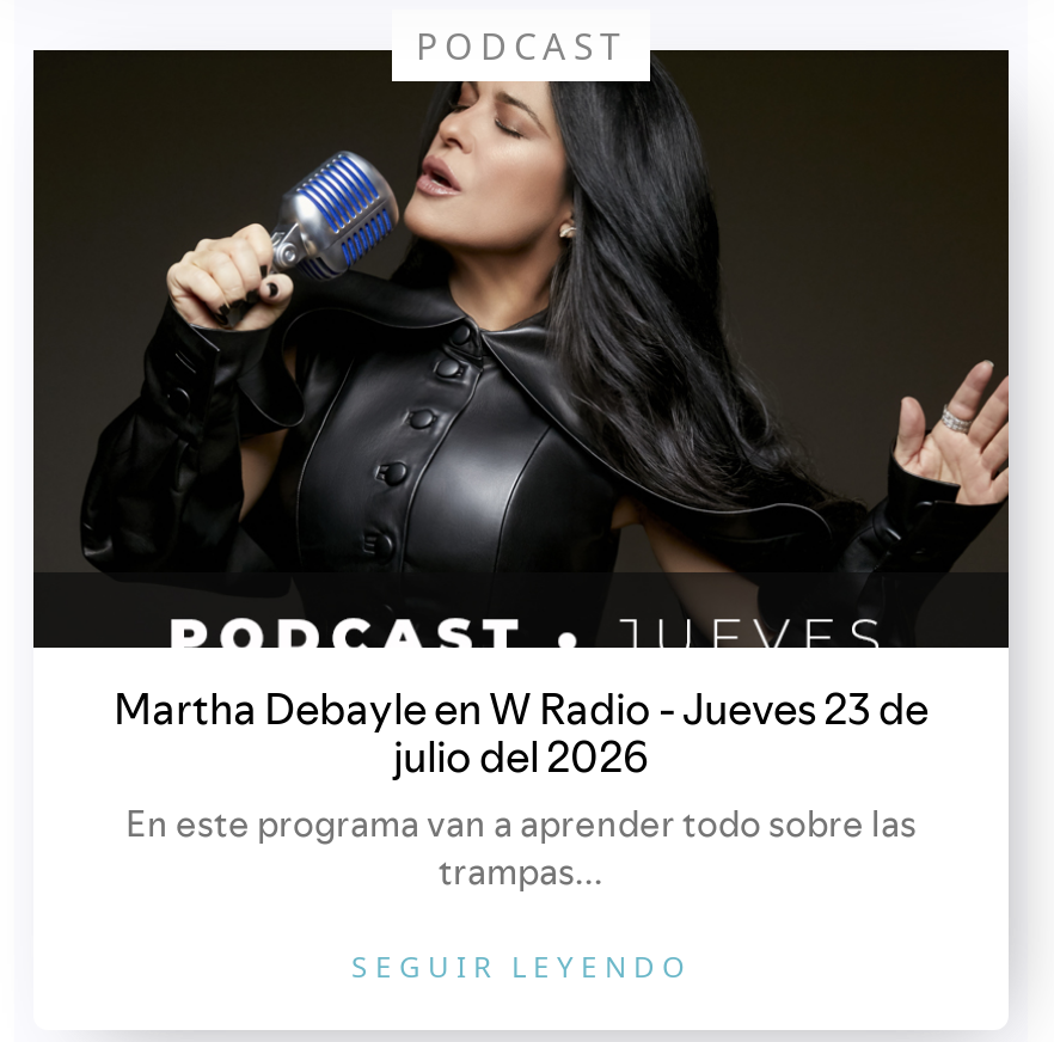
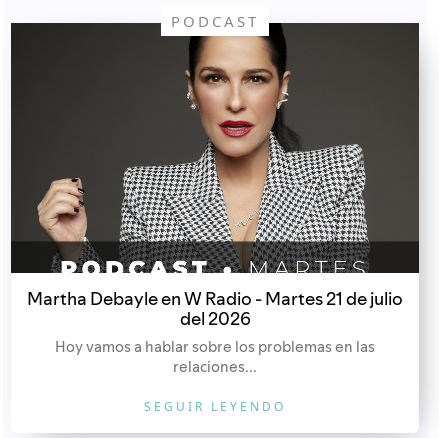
- [image]
- Martha Debayle en W Radio - Jueves 23 de
- julio del 2026
- En este programa van a aprender todo sobre las
- trampas...
+ [image]
+ Martha Debayle en W Radio - Martes 21 de julio
+ del 2026
+ Hoy vamos a hablar sobre los problemas en las
+ relaciones...
